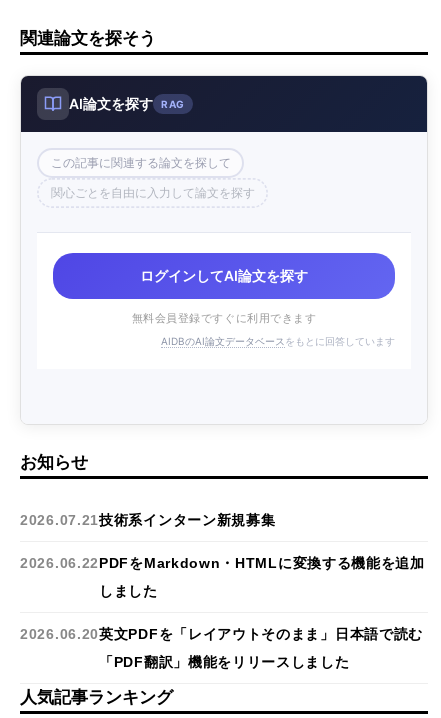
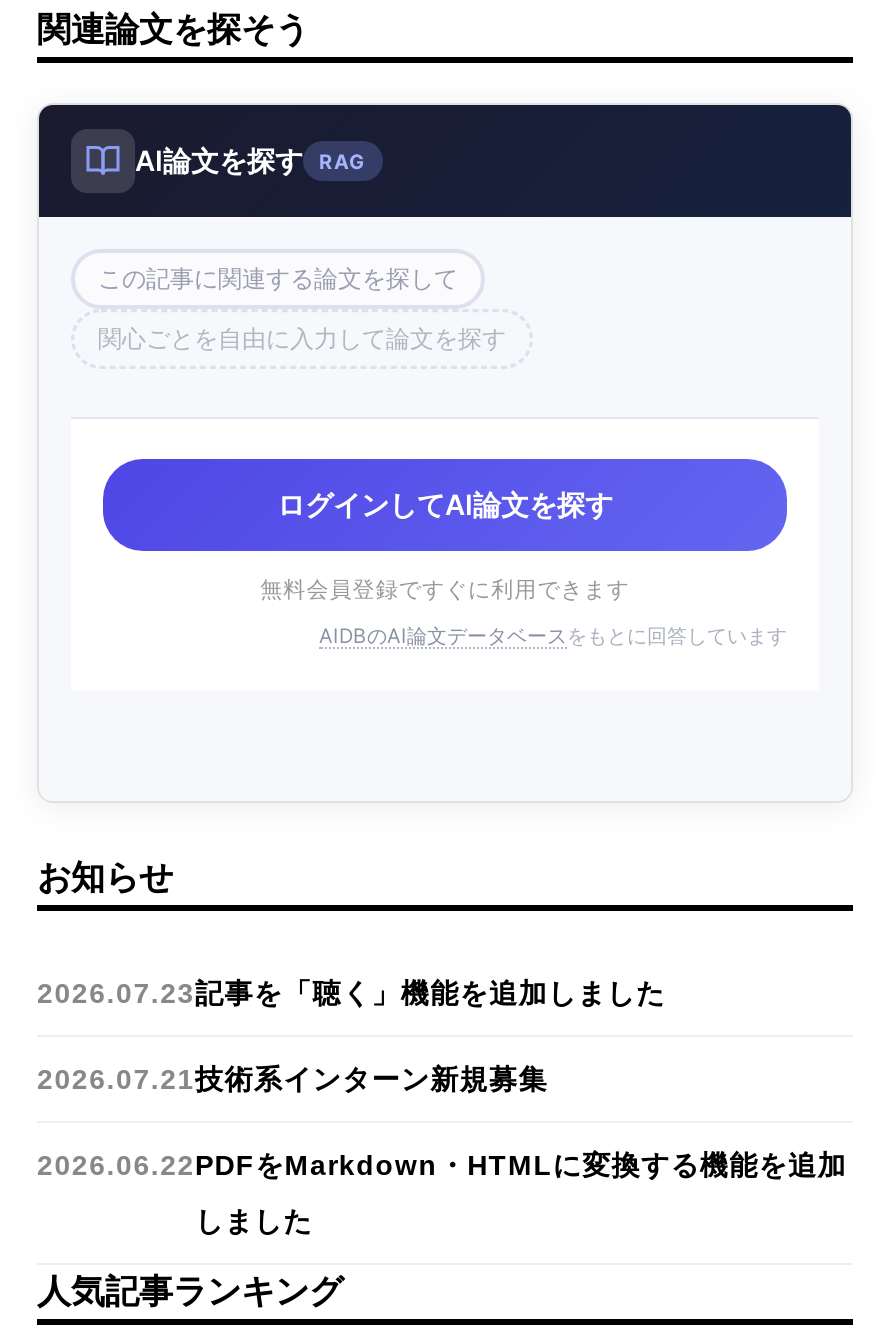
+ 2026.07.23記事を「聴く」機能を追加しました

moved down: 2026.07.21技術系インターン新規募集 | 2026.06.22PDFをMarkdown・HTMLに変換する機能を追加 | しました

- 2026.06.20英文PDFを「レイアウトそのまま」日本語で読む
- 「PDF翻訳」機能をリリースしました
